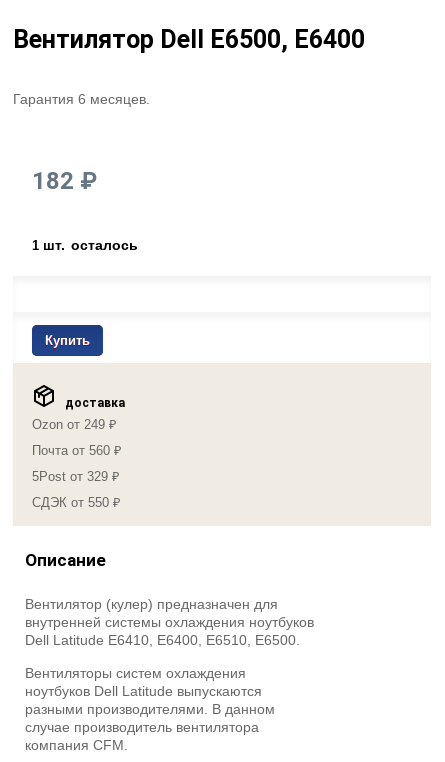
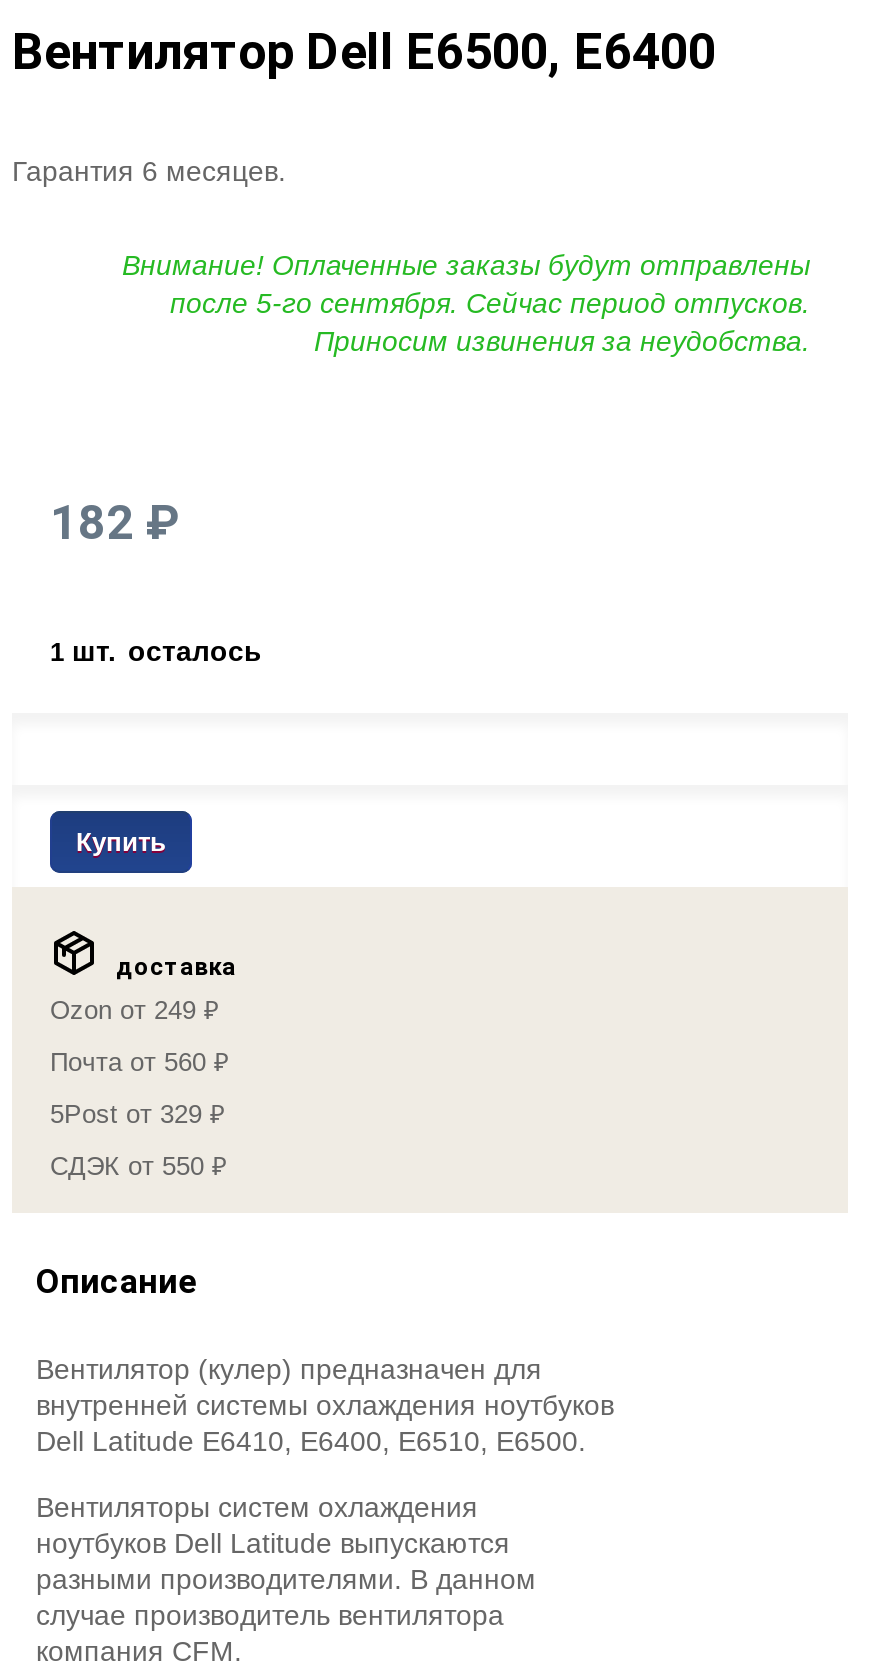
+ Внимание! Оплаченные заказы будут отправлены
+ после 5-го сентября. Сейчас период отпусков.
+ Приносим извинения за неудобства.
